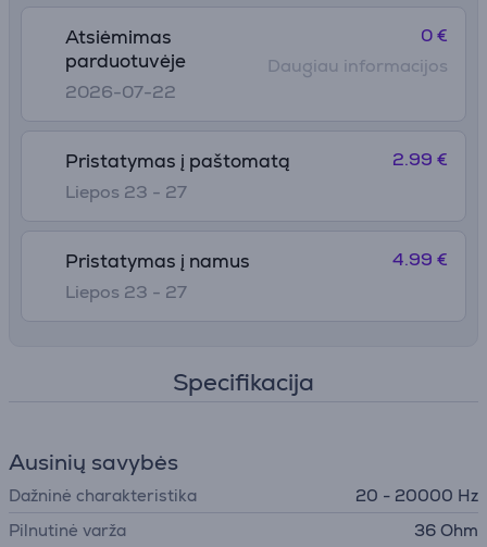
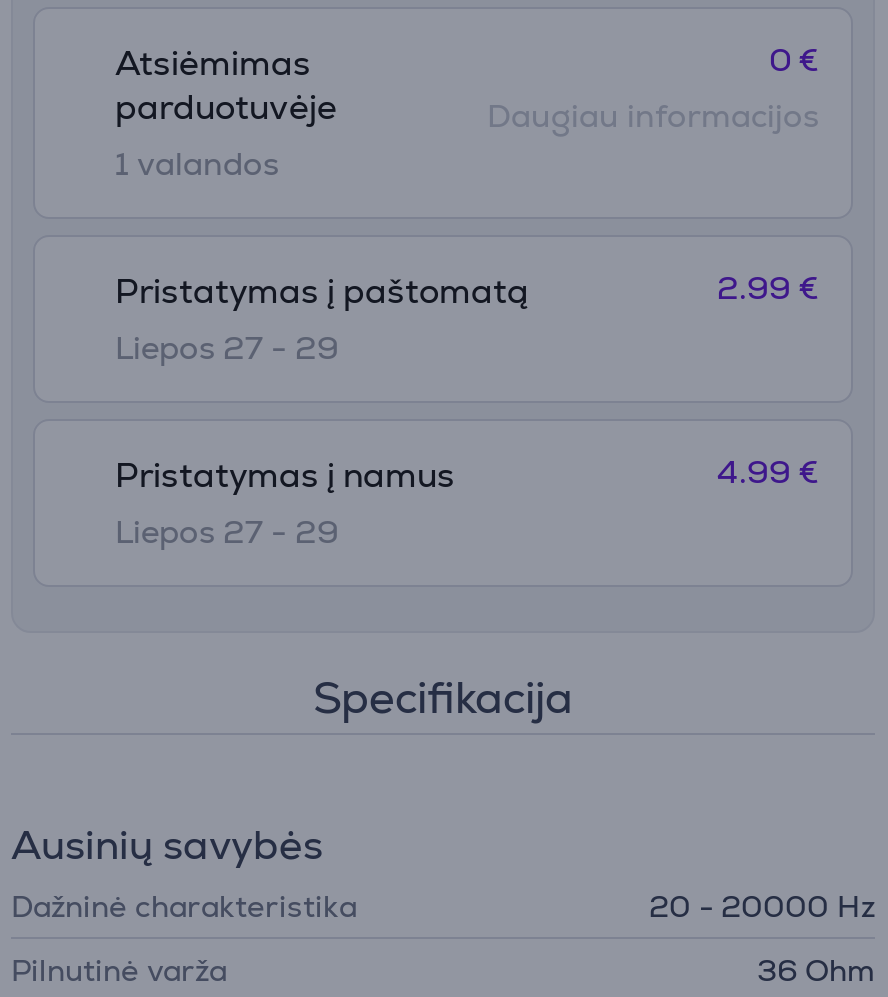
- 2026-07-22
+ 1 valandos

- Liepos 23 - 27
+ Liepos 27 - 29

- Liepos 23 - 27
+ Liepos 27 - 29
